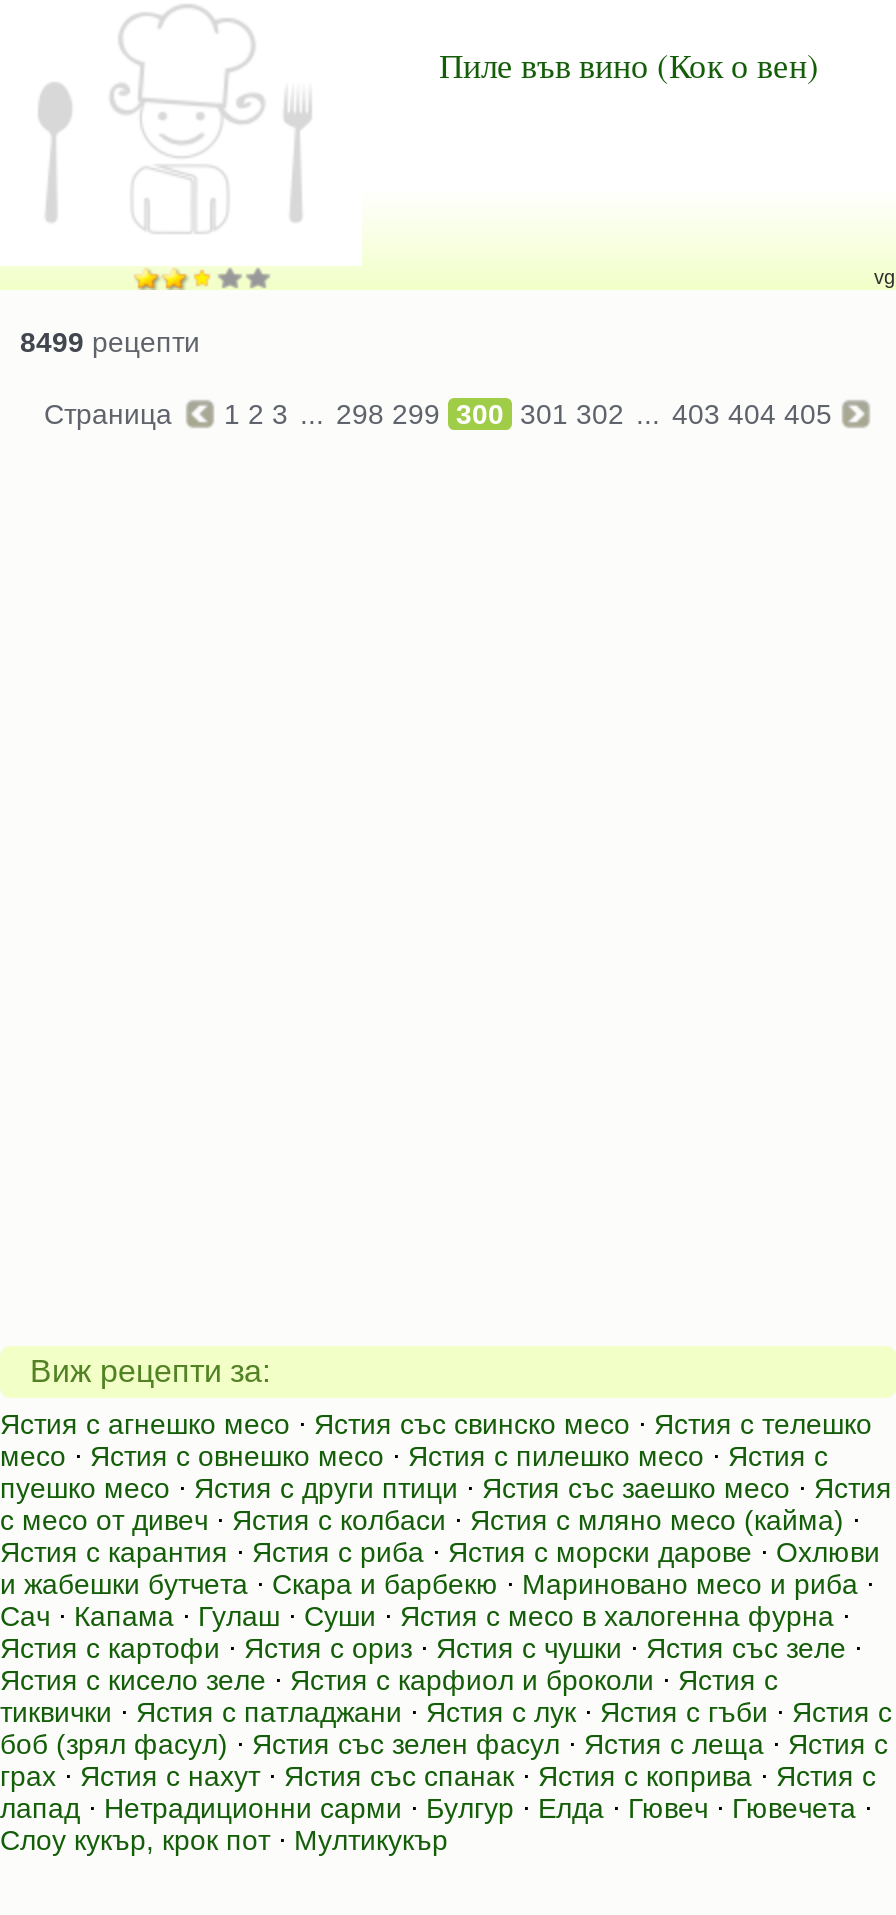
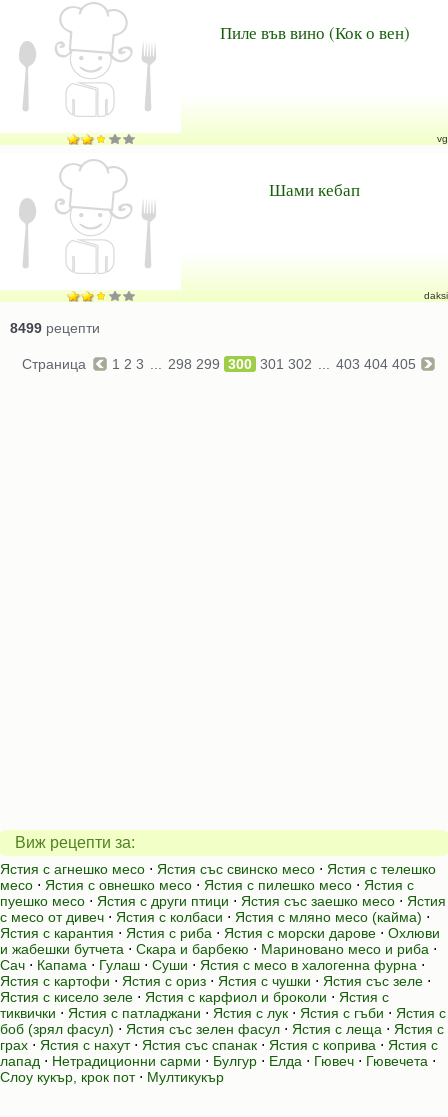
+ Шами кебап

+ daksi
